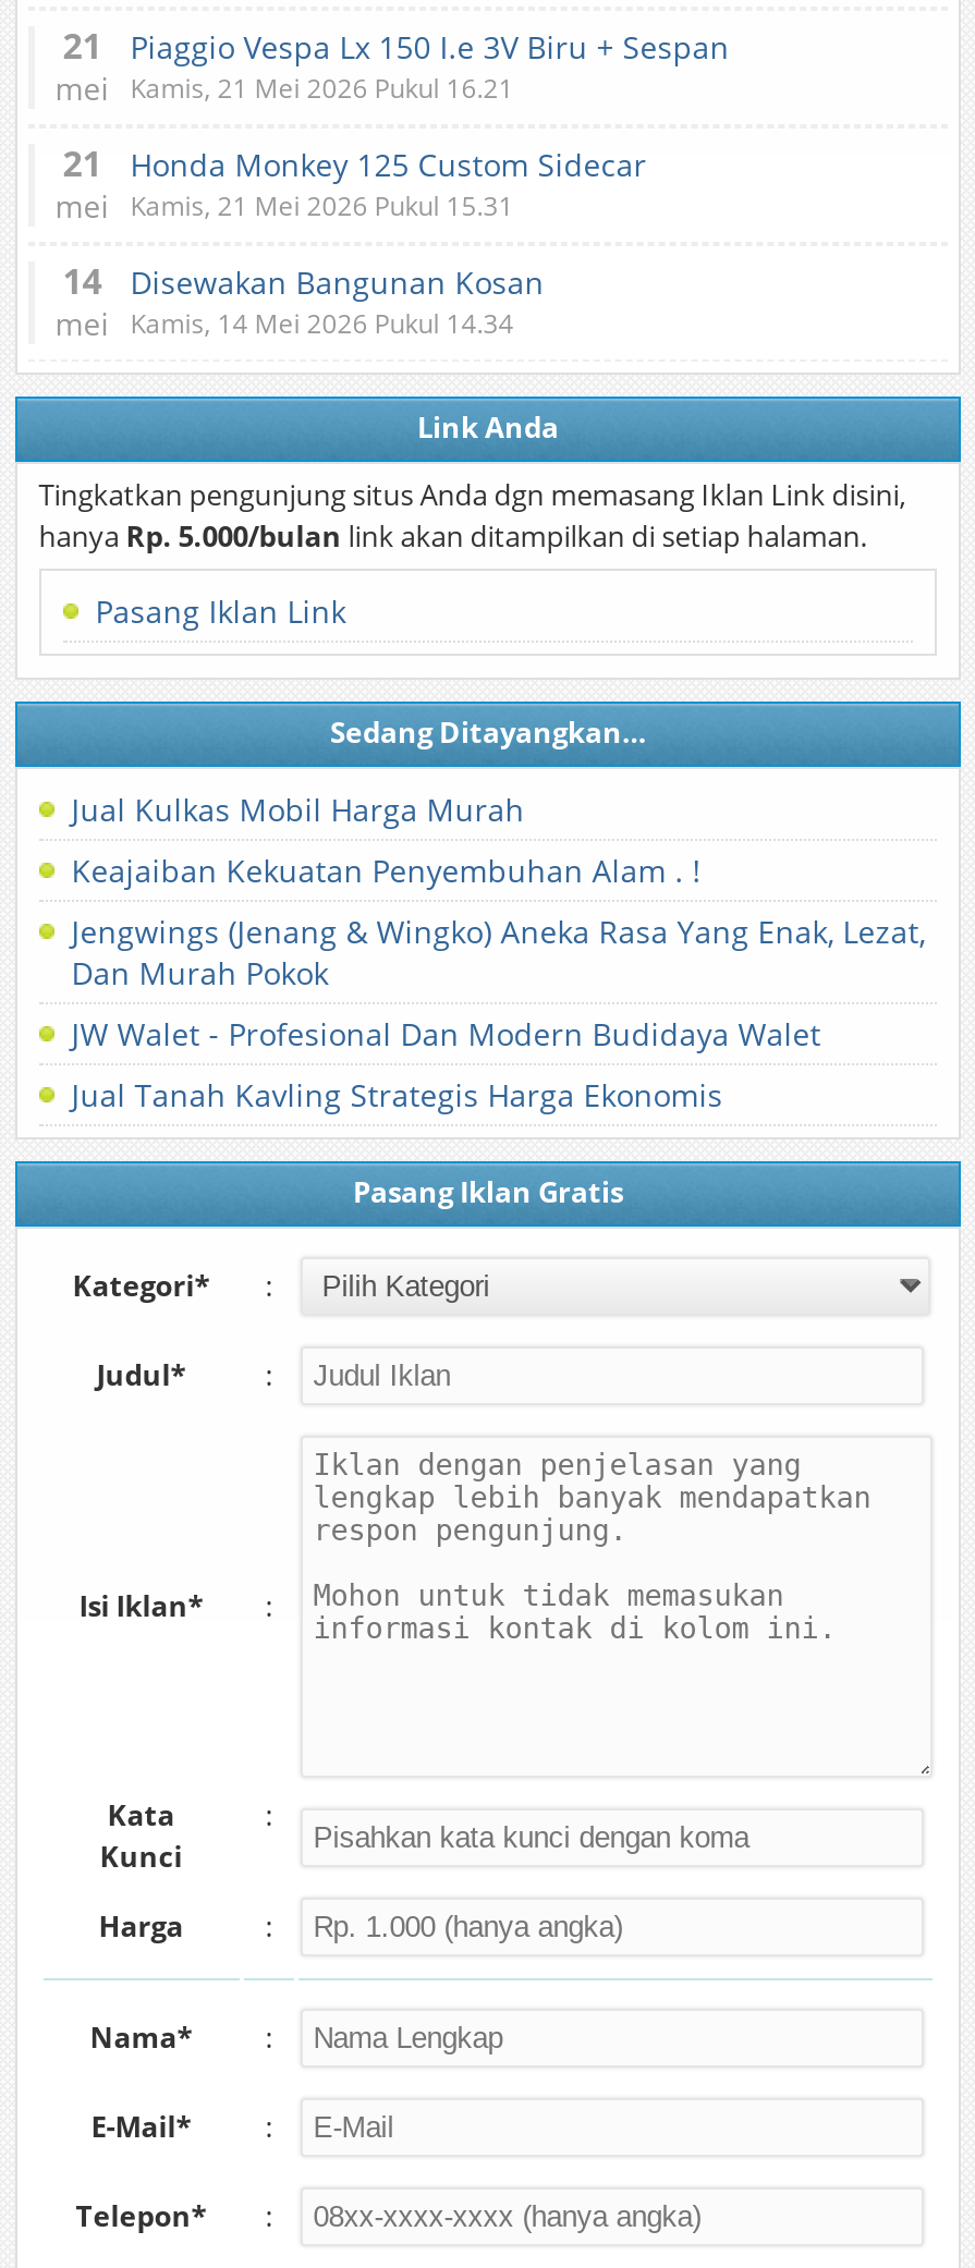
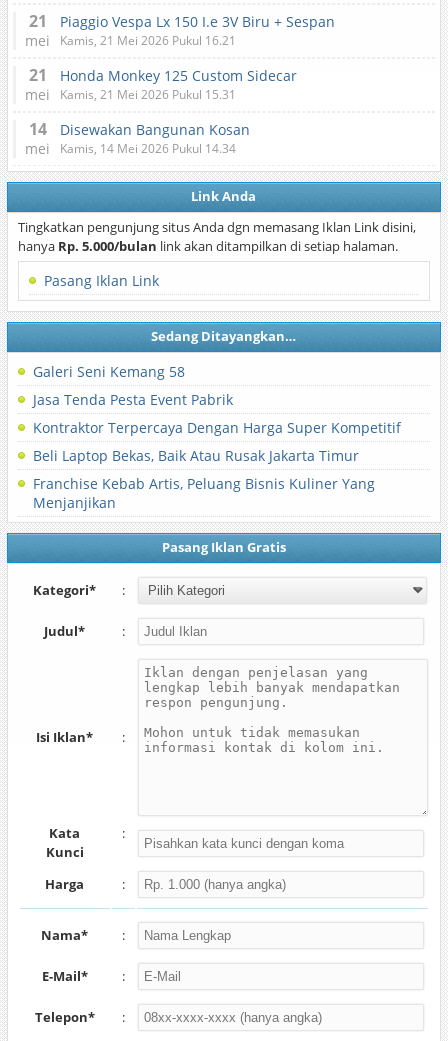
- Jual Kulkas Mobil Harga Murah
+ Galeri Seni Kemang 58

- Keajaiban Kekuatan Penyembuhan Alam . !
+ Jasa Tenda Pesta Event Pabrik

- Jengwings (Jenang & Wingko) Aneka Rasa Yang Enak, Lezat,
- Dan Murah Pokok
+ Kontraktor Terpercaya Dengan Harga Super Kompetitif

- JW Walet - Profesional Dan Modern Budidaya Walet
+ Beli Laptop Bekas, Baik Atau Rusak Jakarta Timur

- Jual Tanah Kavling Strategis Harga Ekonomis
+ Franchise Kebab Artis, Peluang Bisnis Kuliner Yang
+ Menjanjikan
